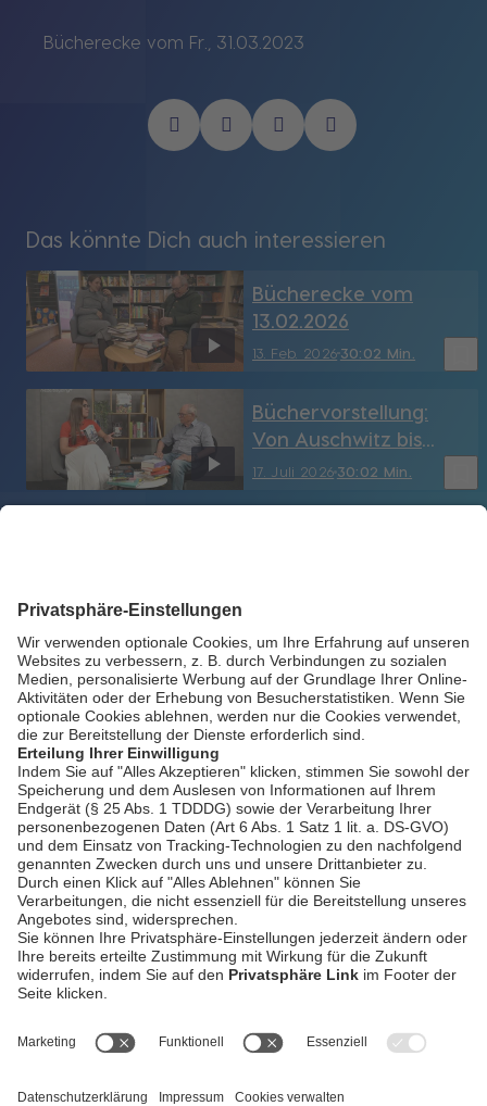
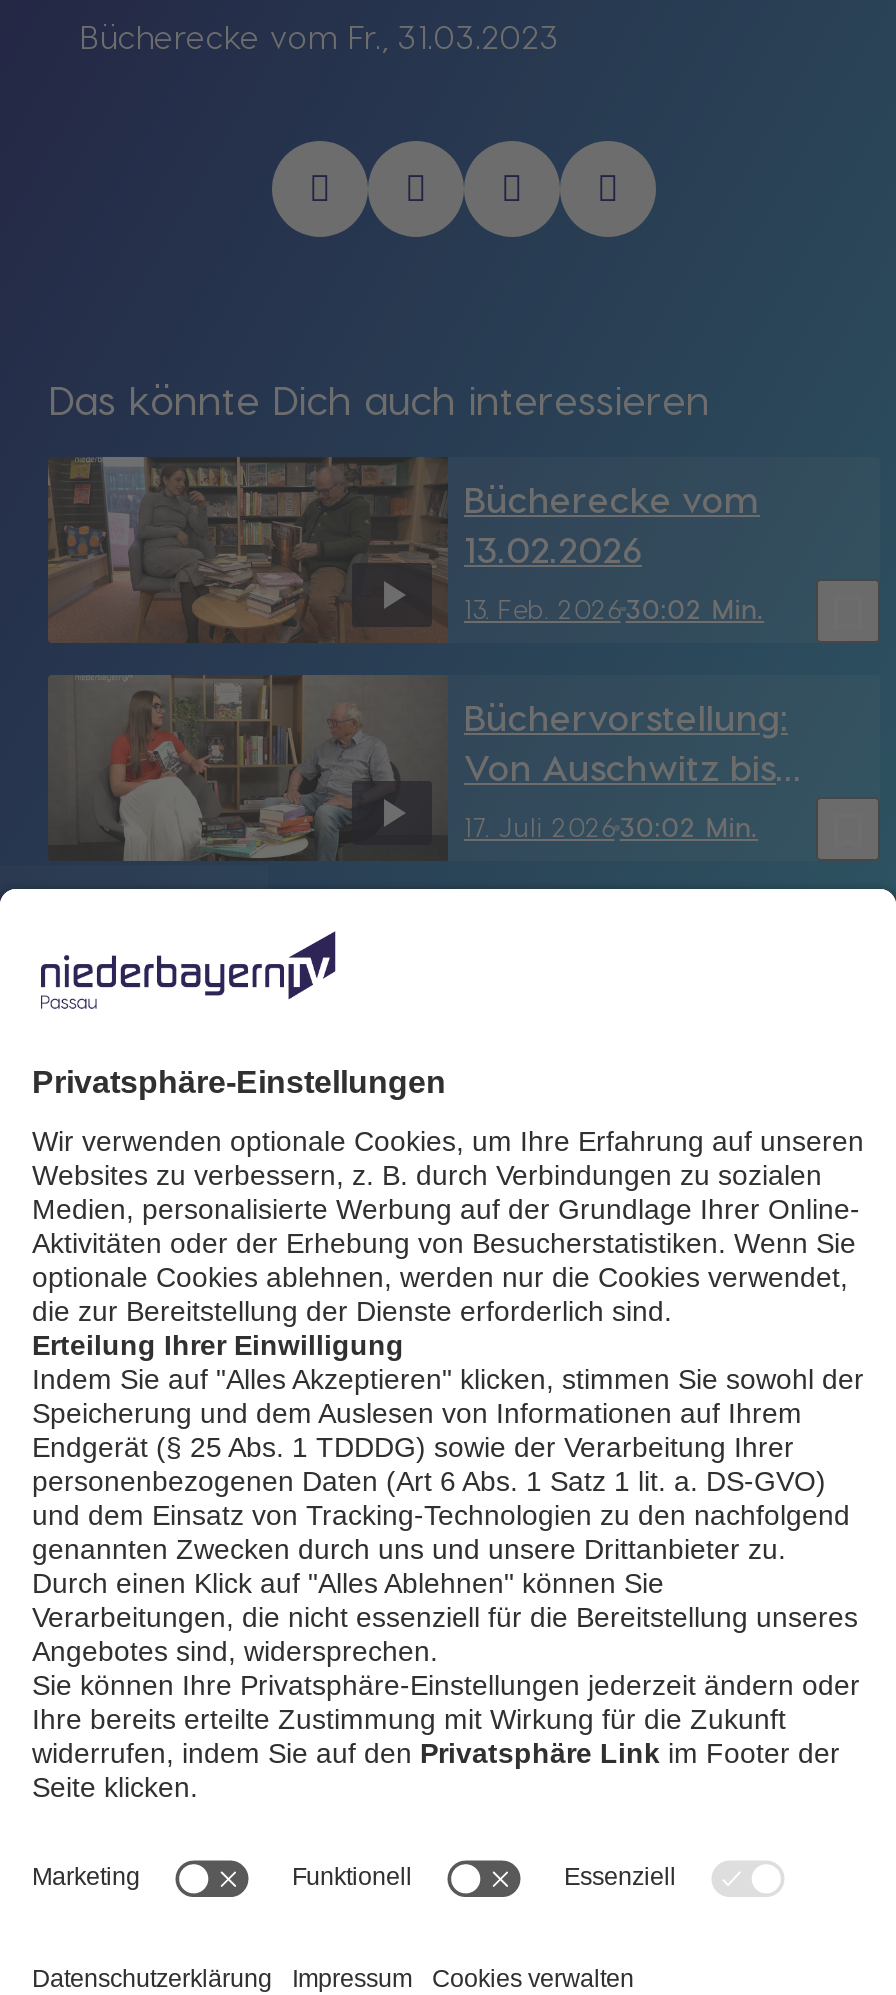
+ [image]
